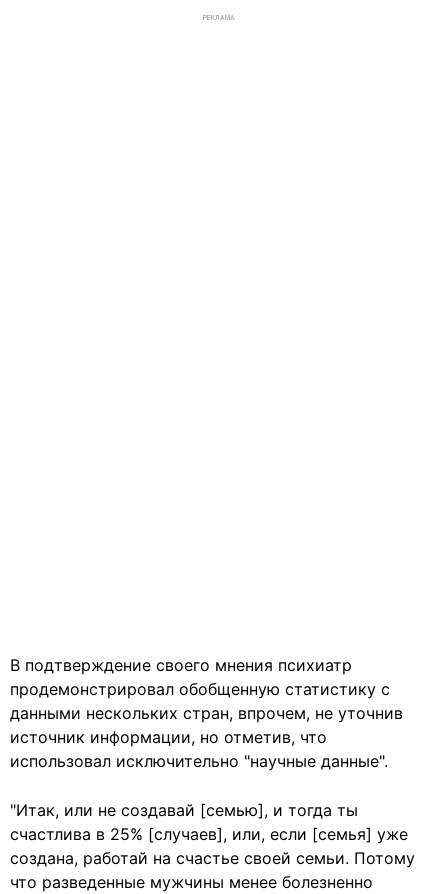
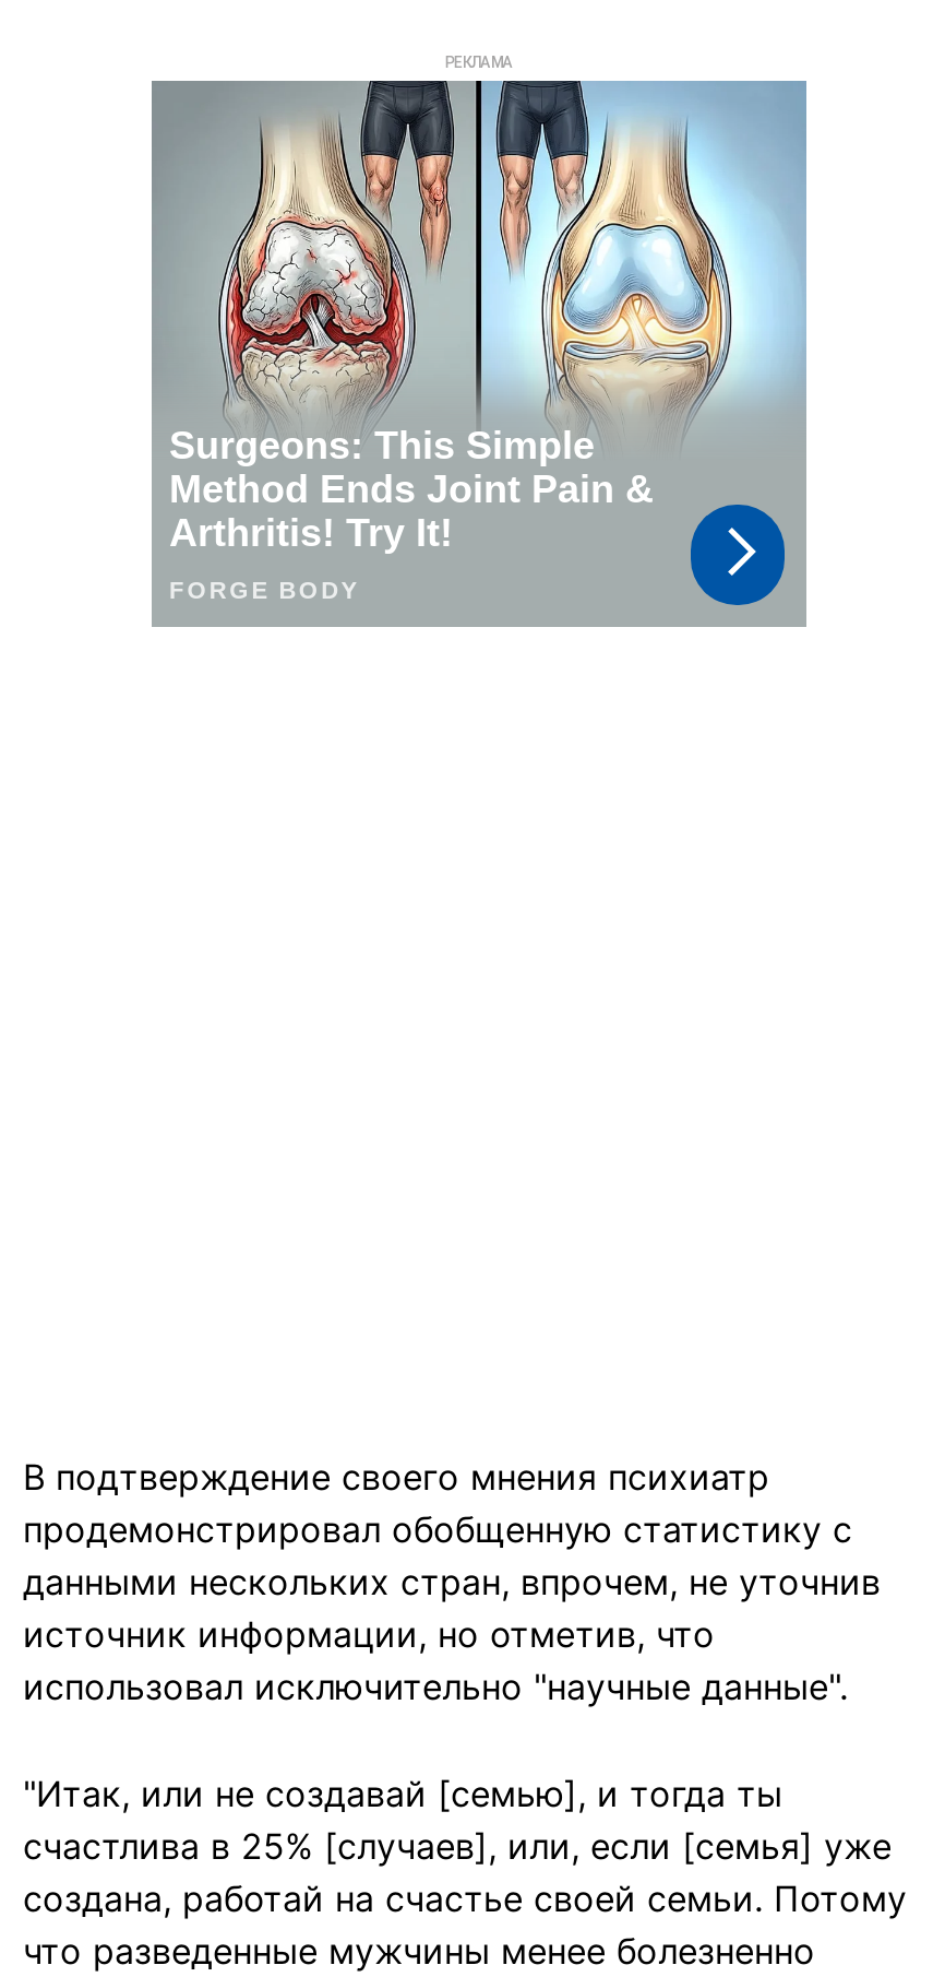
+ [image]
